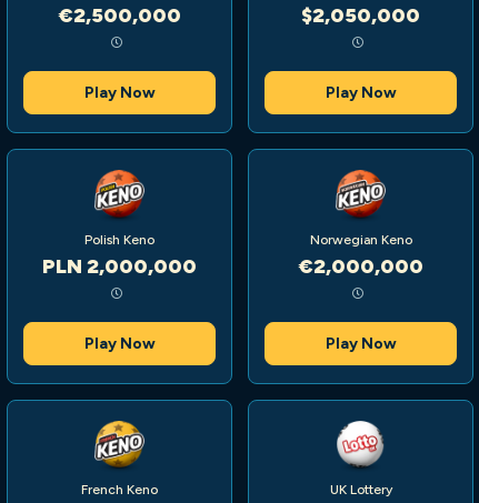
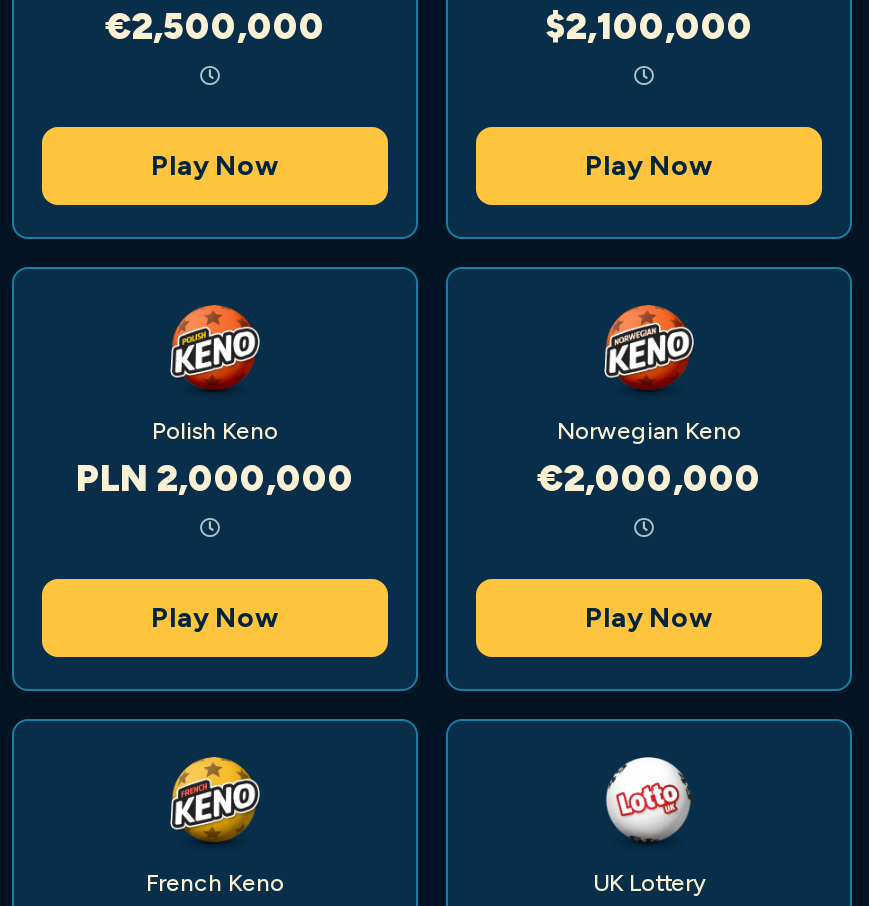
- $2,050,000
+ $2,100,000
